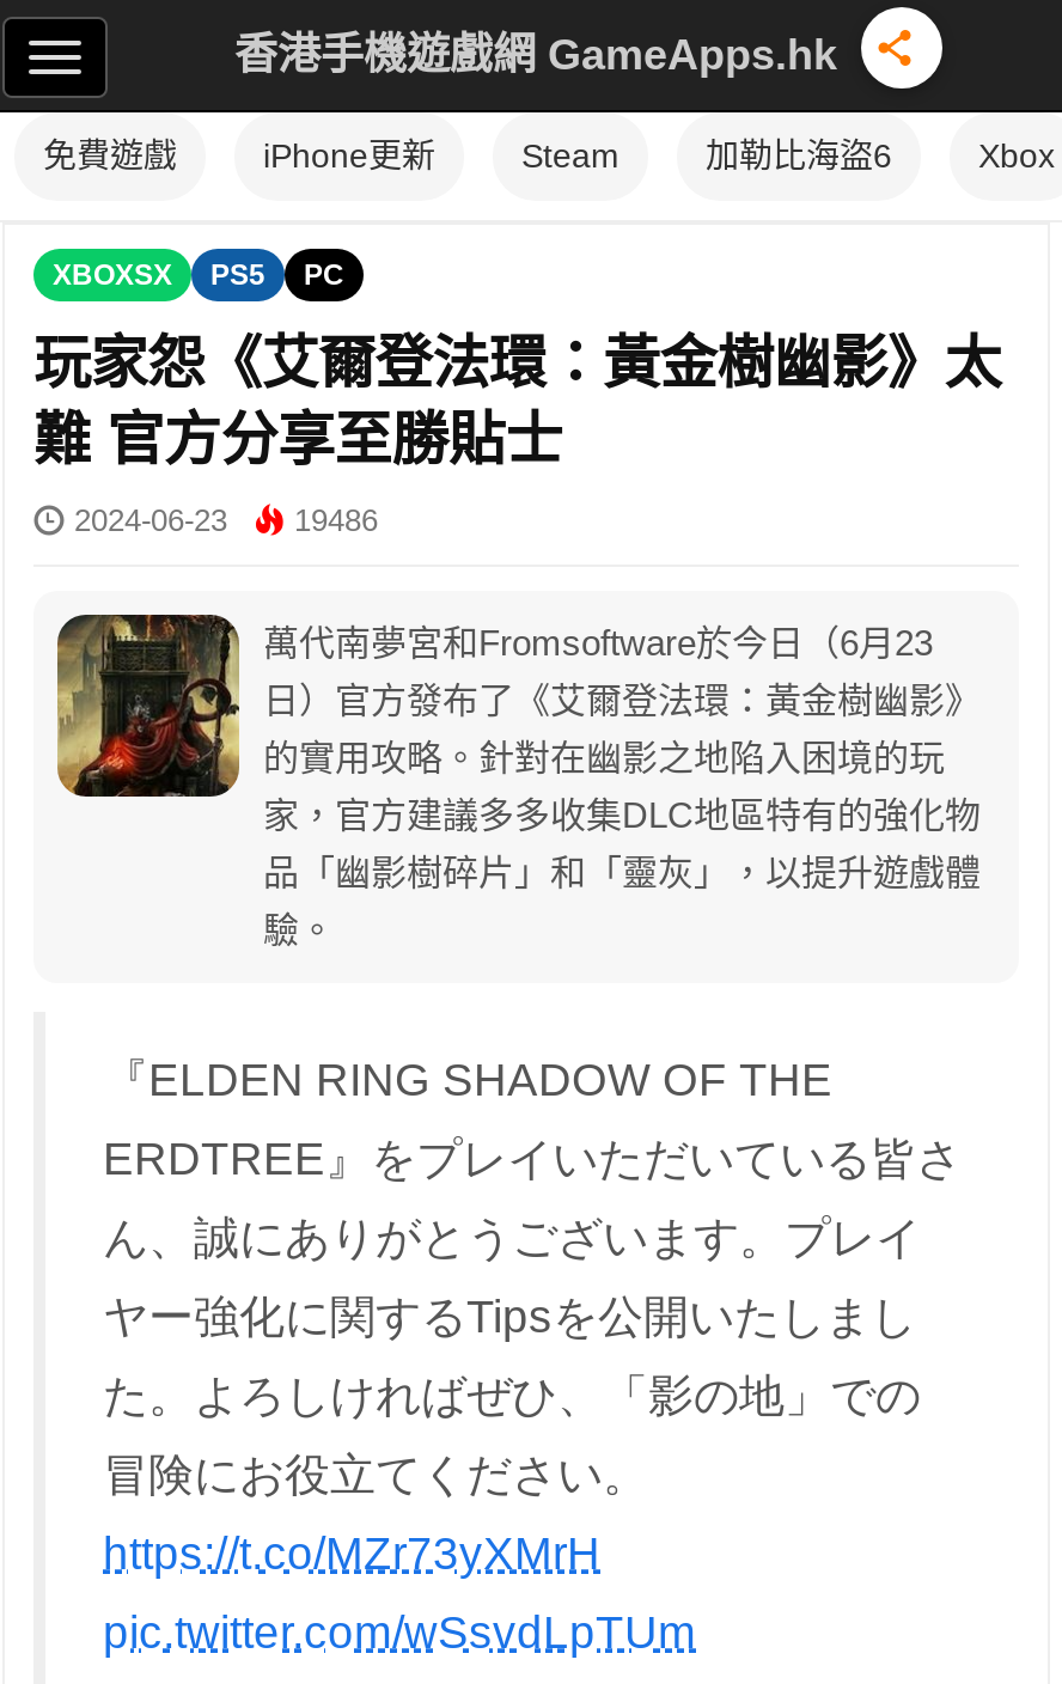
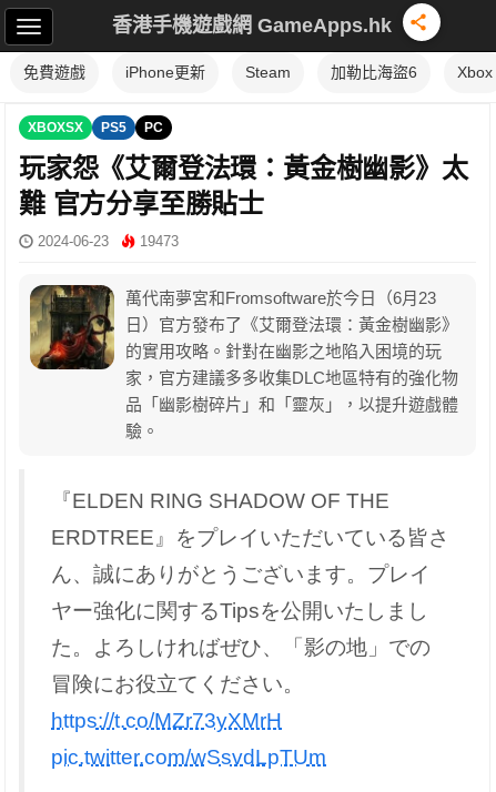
- 2024-06-23 19486
+ 2024-06-23 19473
